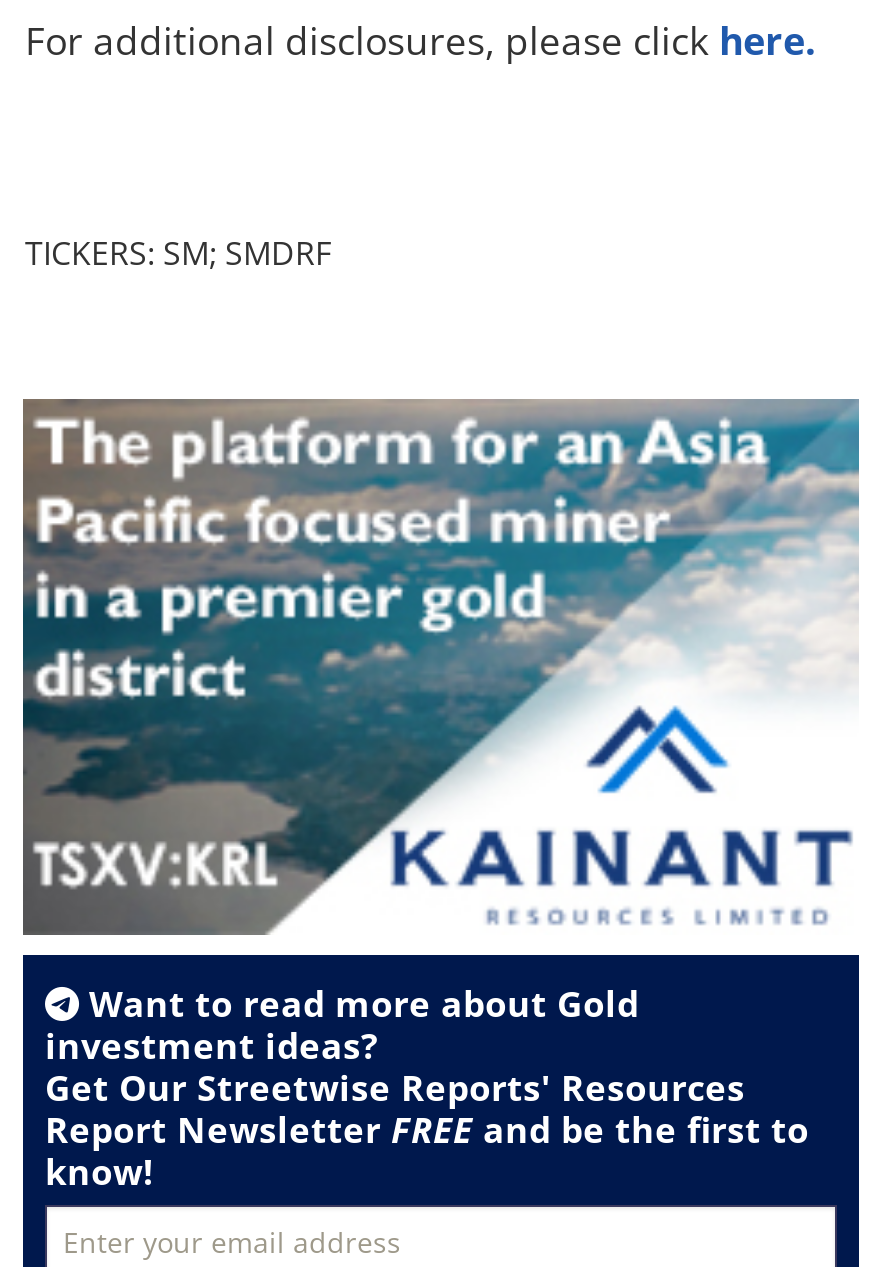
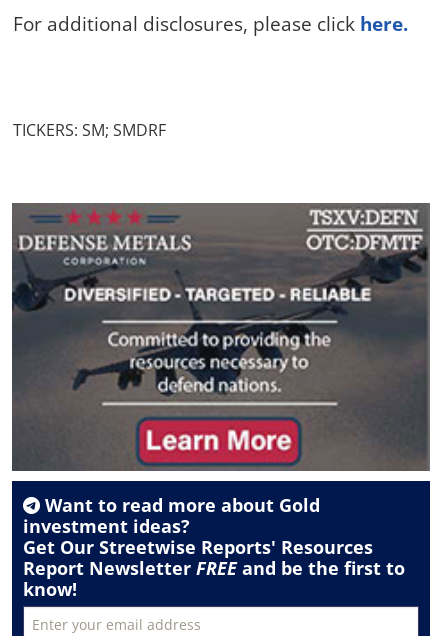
- [image]
+ [image]
